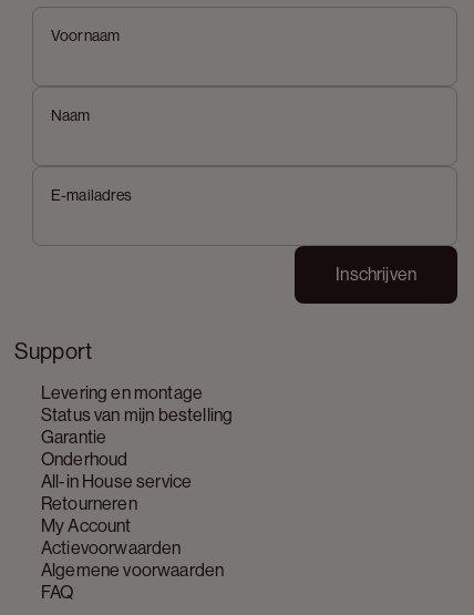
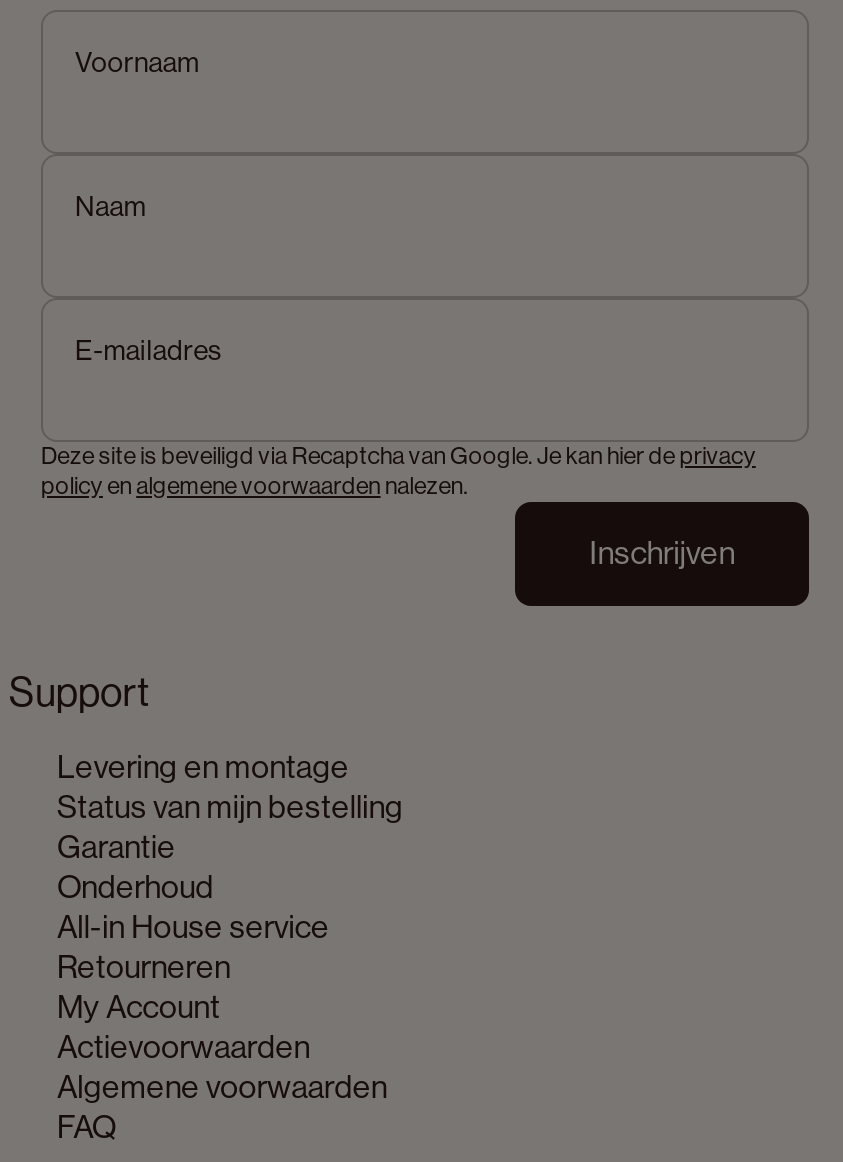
+ Deze site is beveiligd via Recaptcha van Google. Je kan hier de privacy
+ policy en algemene voorwaarden nalezen.
